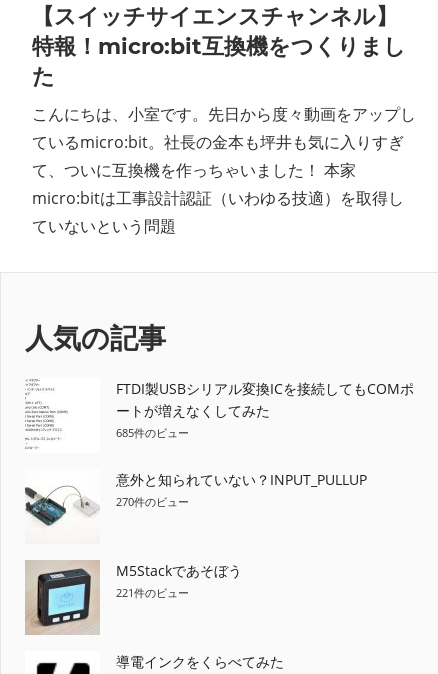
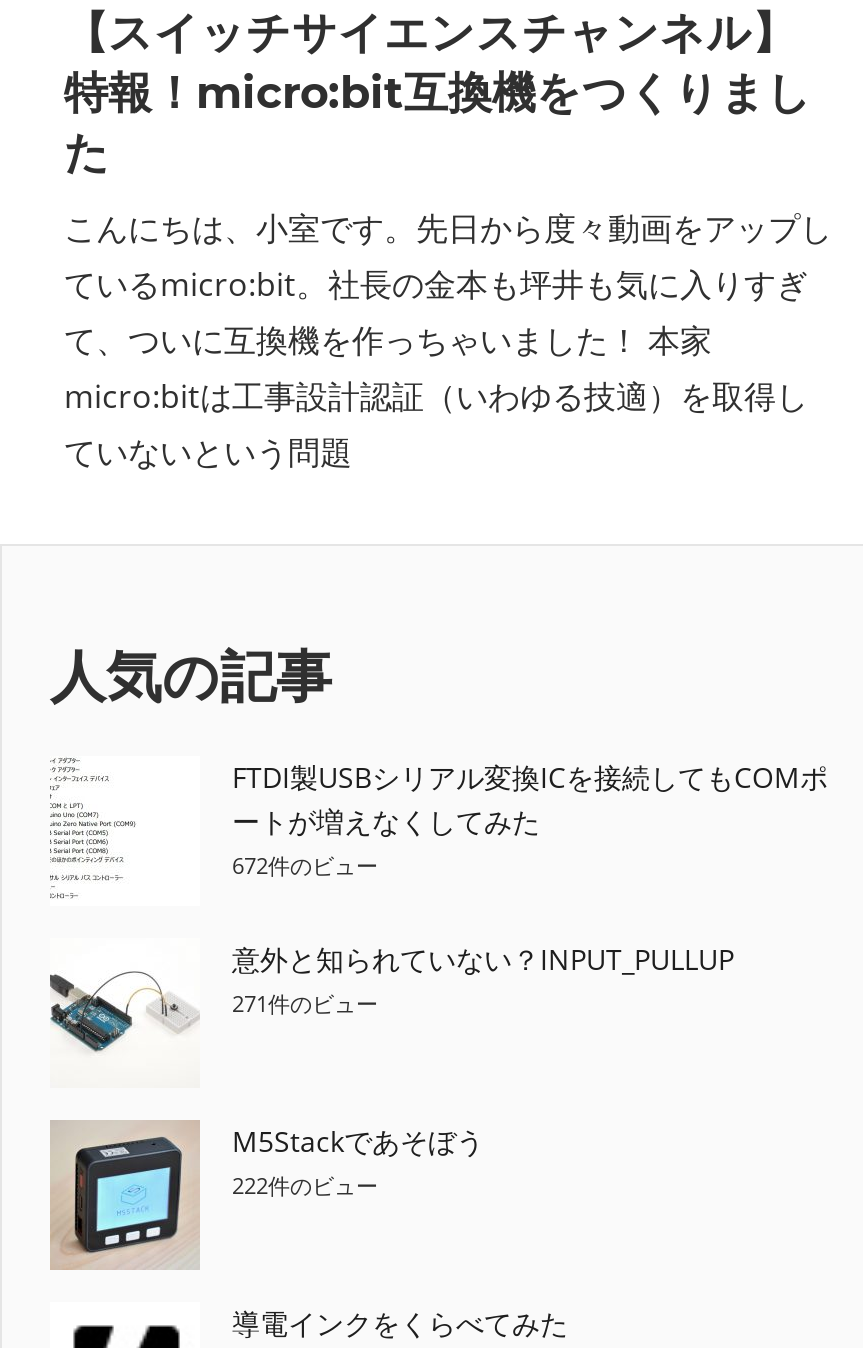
- 685件のビュー
+ 672件のビュー

- 270件のビュー
+ 271件のビュー

- 221件のビュー
+ 222件のビュー
